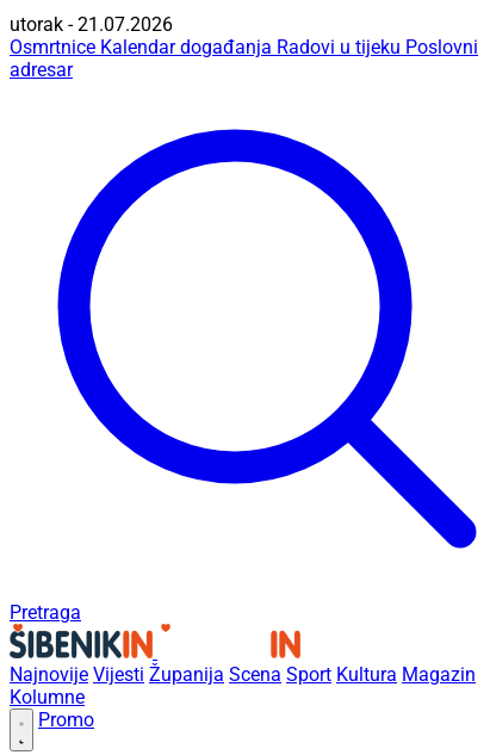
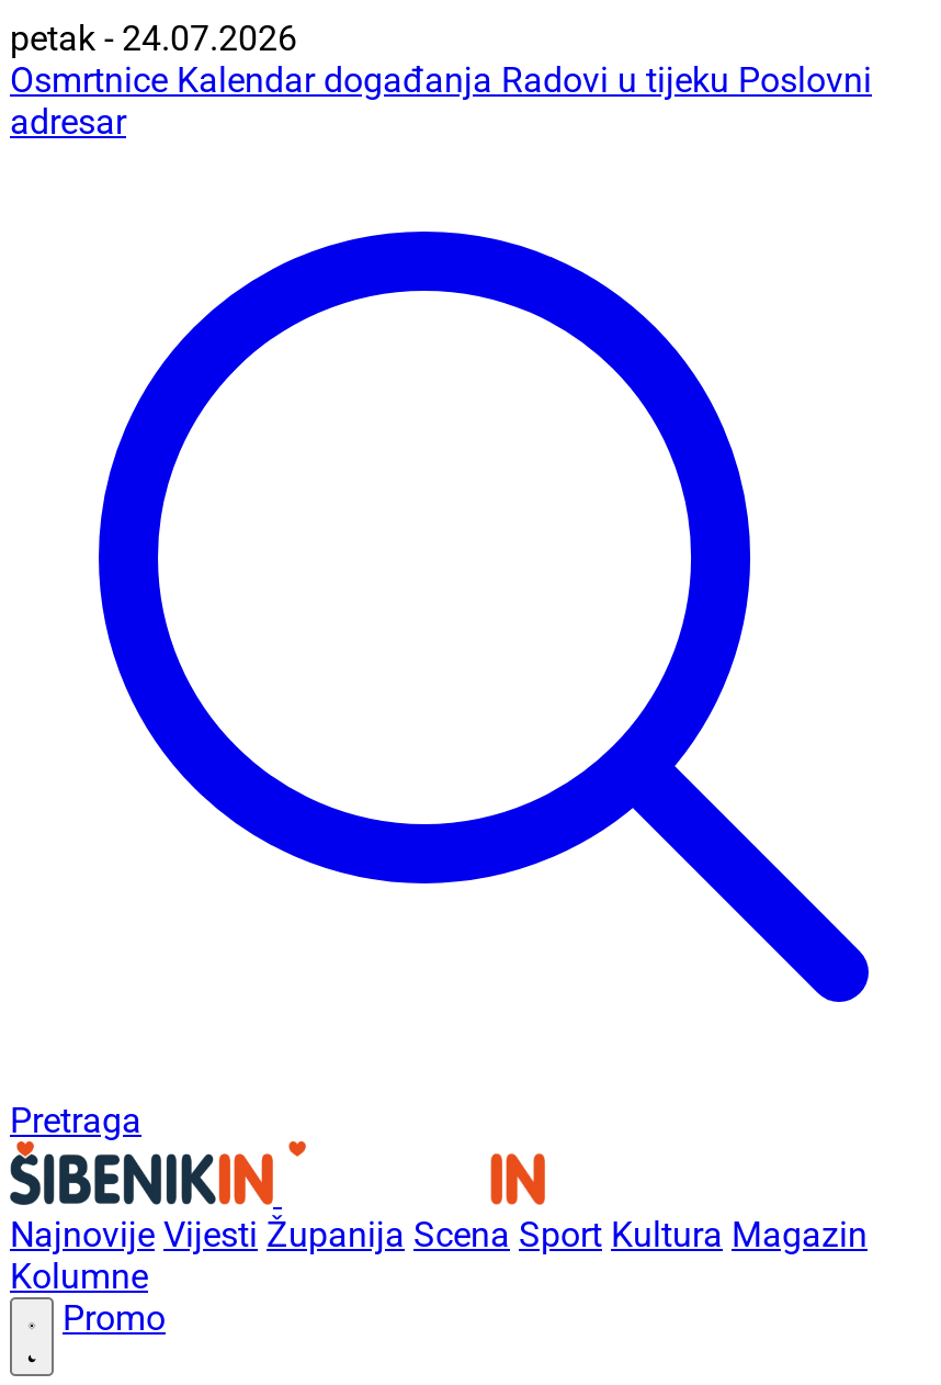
- utorak - 21.07.2026
+ petak - 24.07.2026
